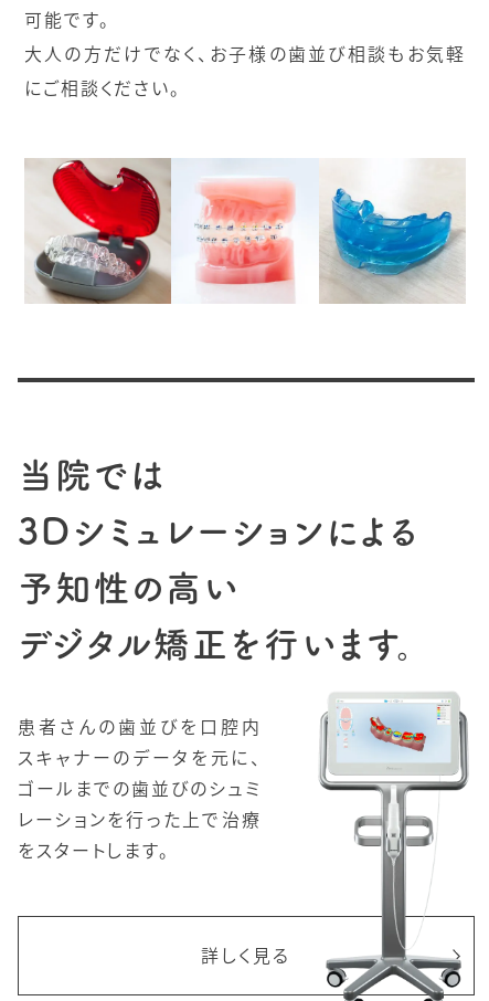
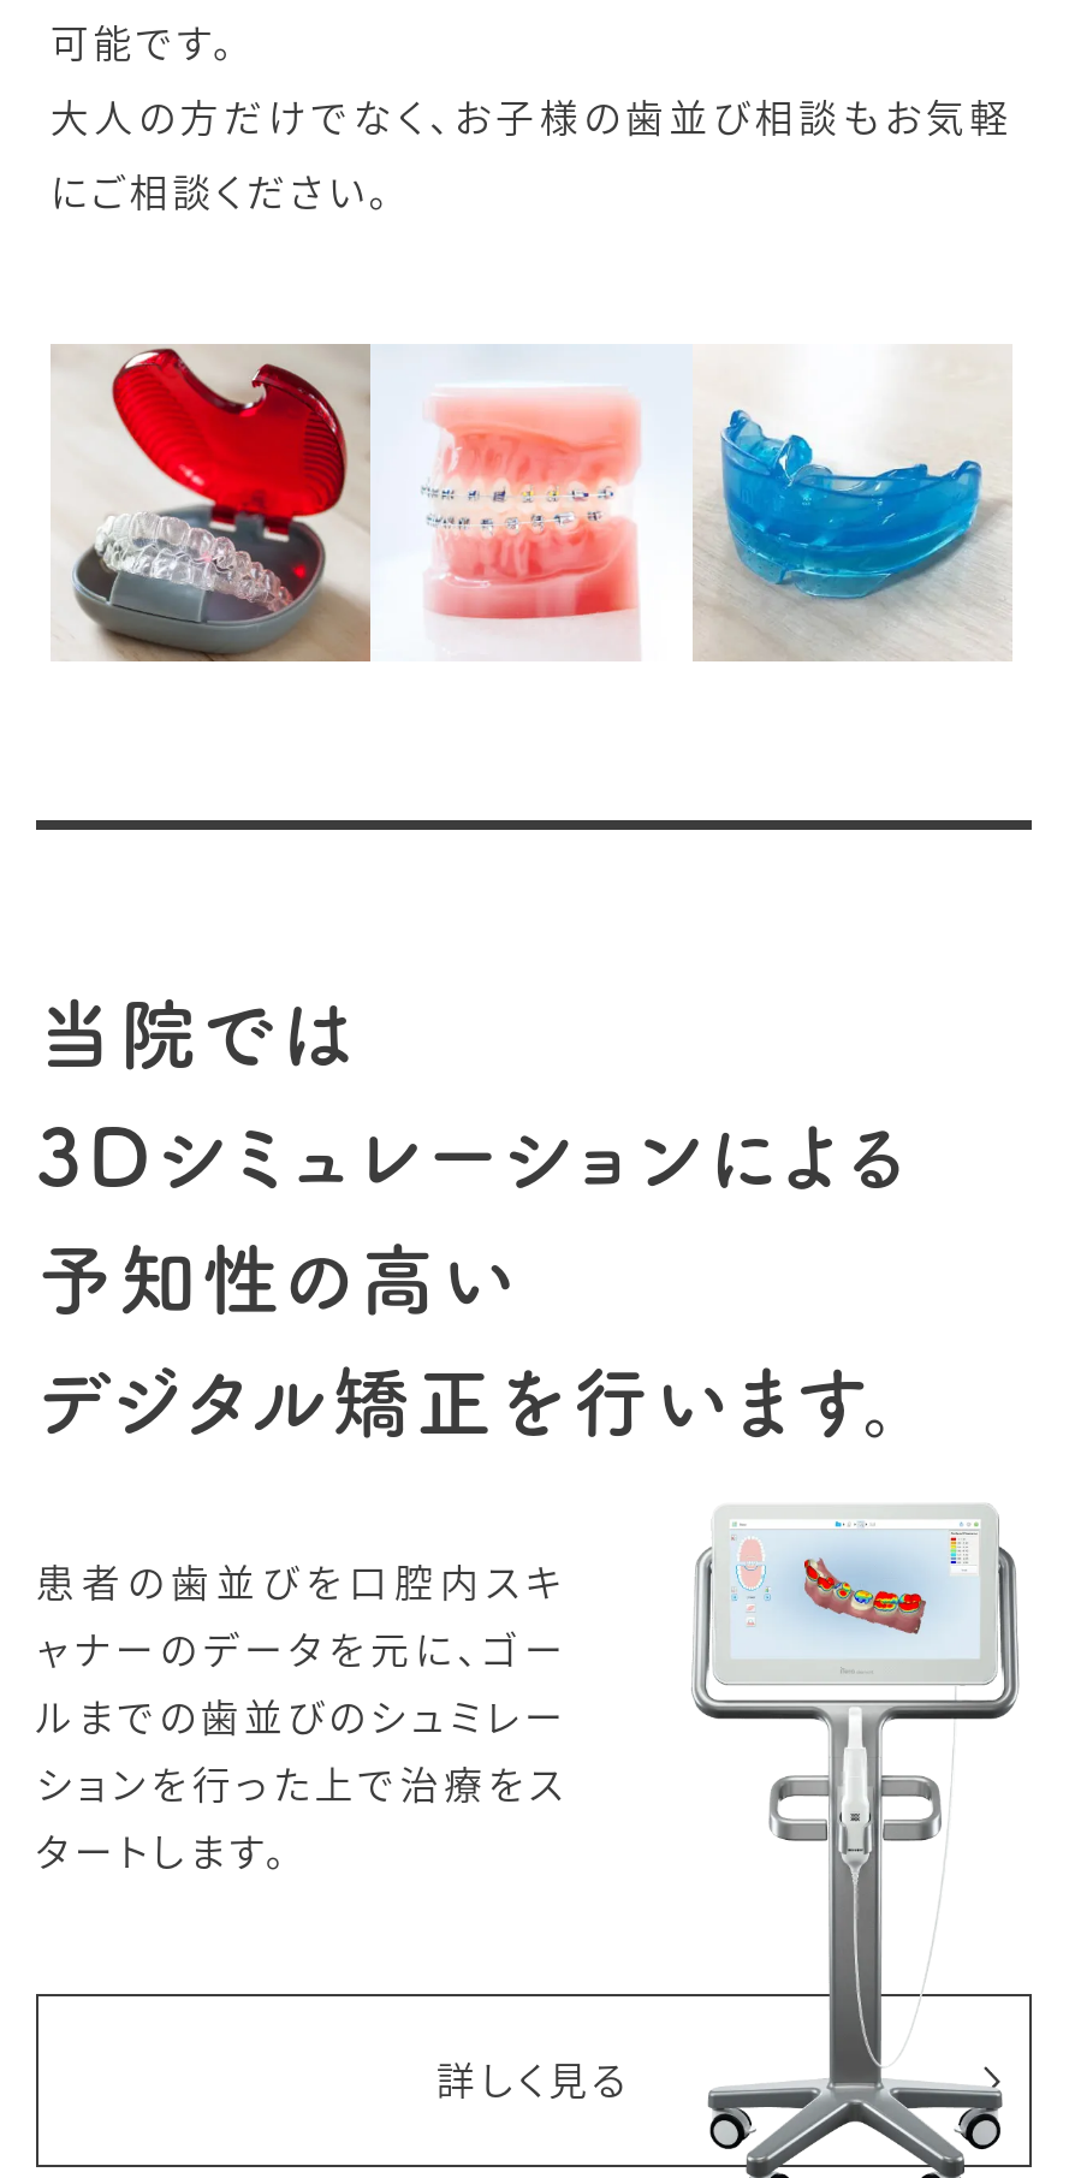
- 患者さんの歯並びを口腔内
- スキャナーのデータを元に、
- ゴールまでの歯並びのシュミ
- レーションを行った上で治療
- をスタートします。
+ 患者の歯並びを口腔内スキ
+ ャナーのデータを元に、ゴー
+ ルまでの歯並びのシュミレー
+ ションを行った上で治療をス
+ タートします。
